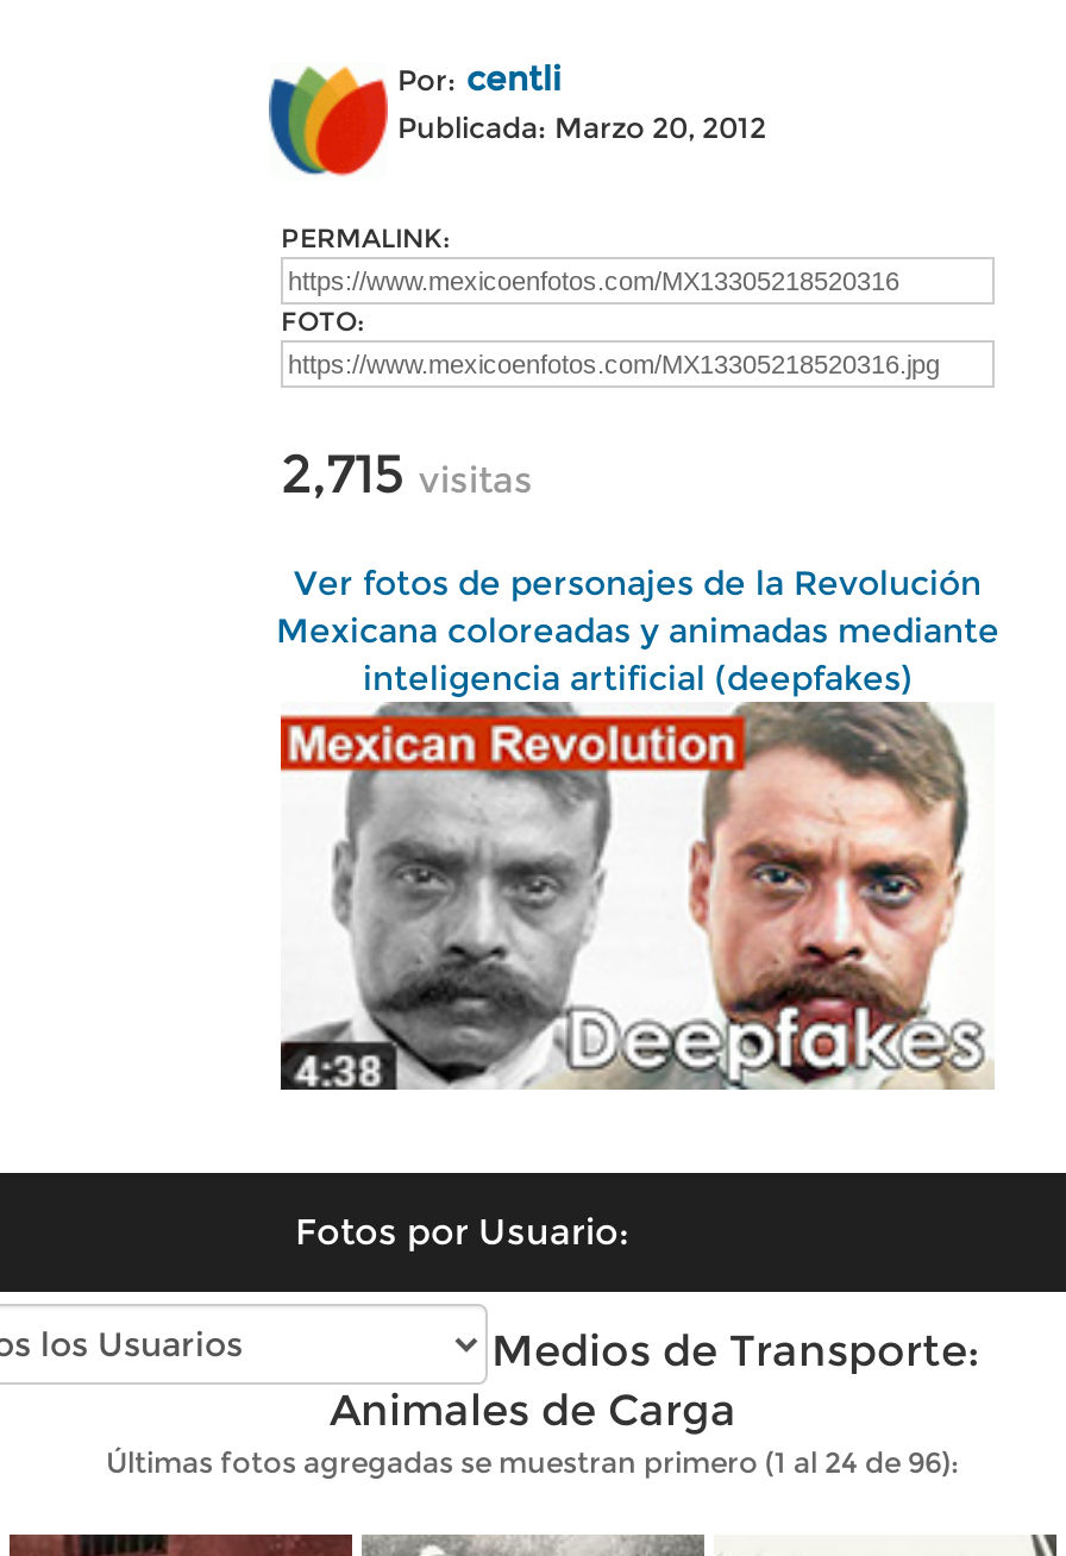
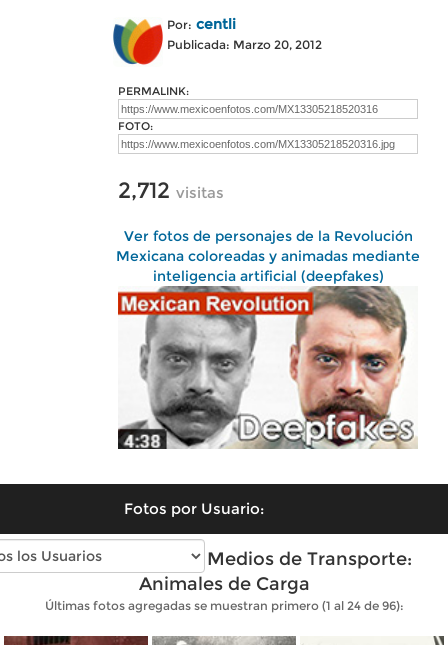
- 2,715 visitas
+ 2,712 visitas
